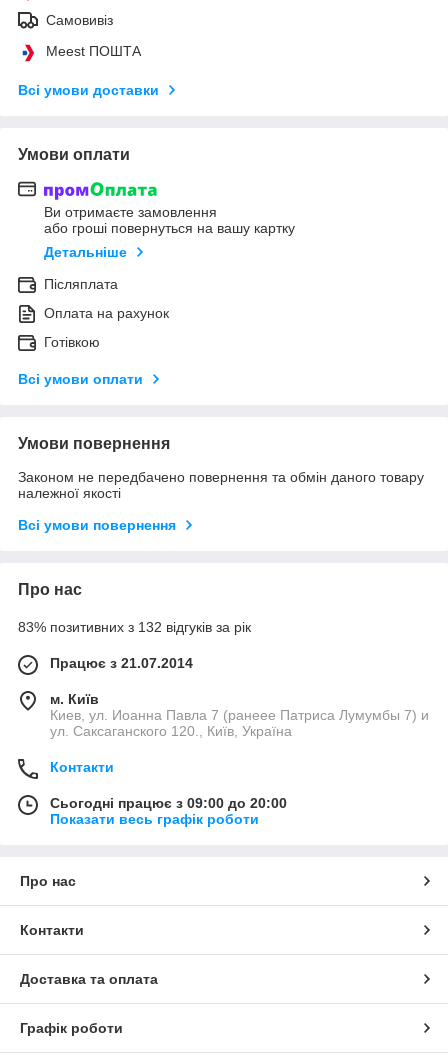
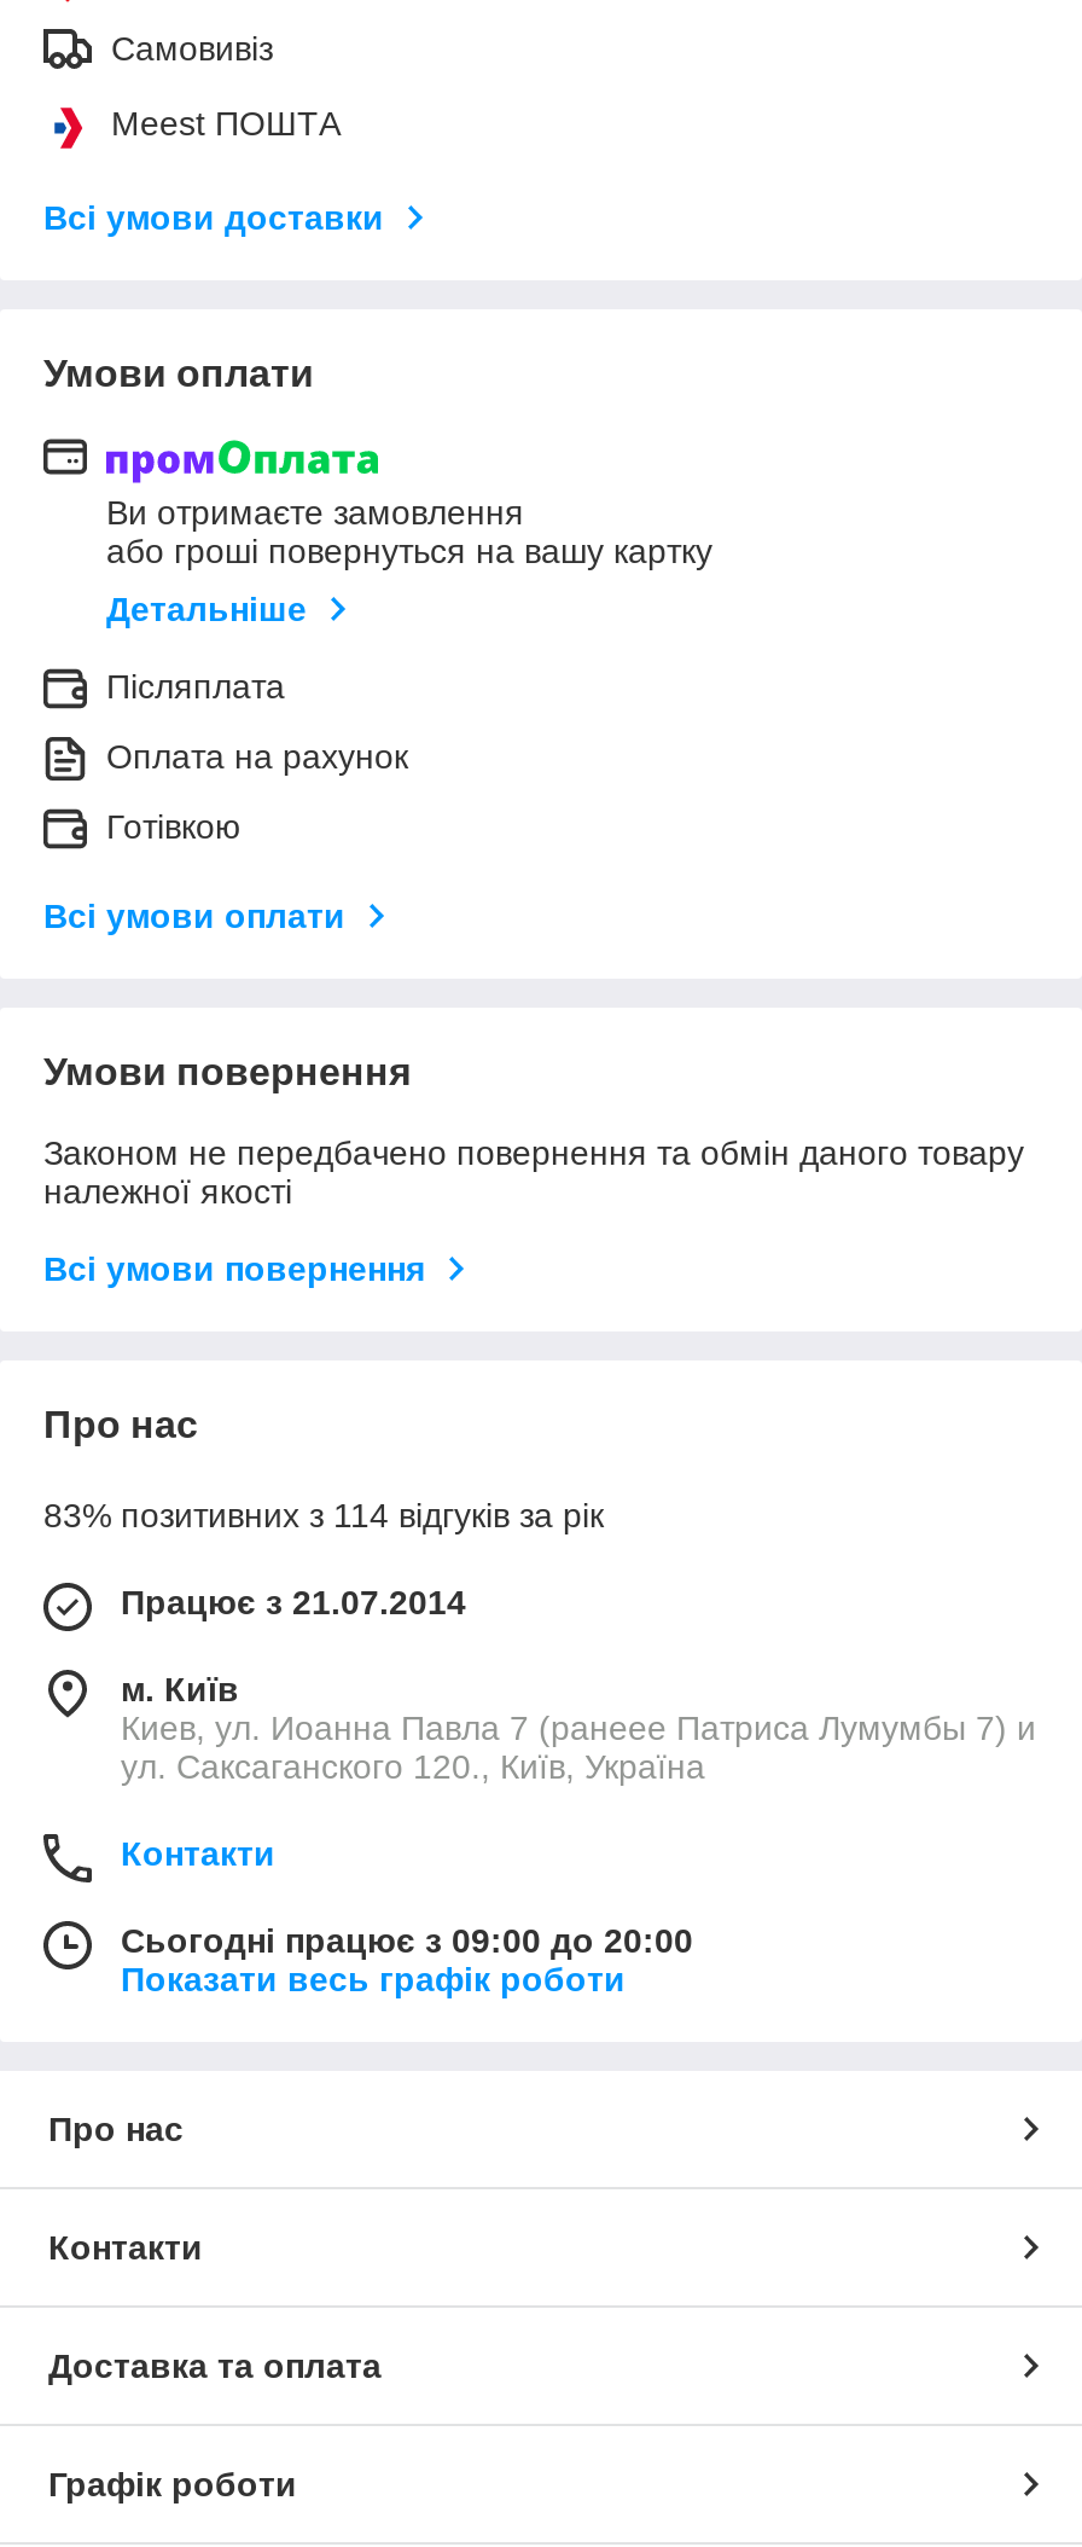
- 83% позитивних з 132 відгуків за рік
+ 83% позитивних з 114 відгуків за рік
